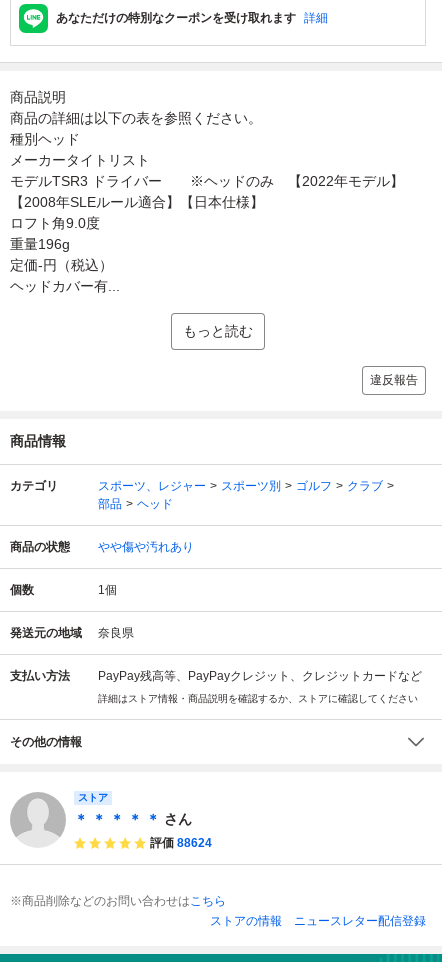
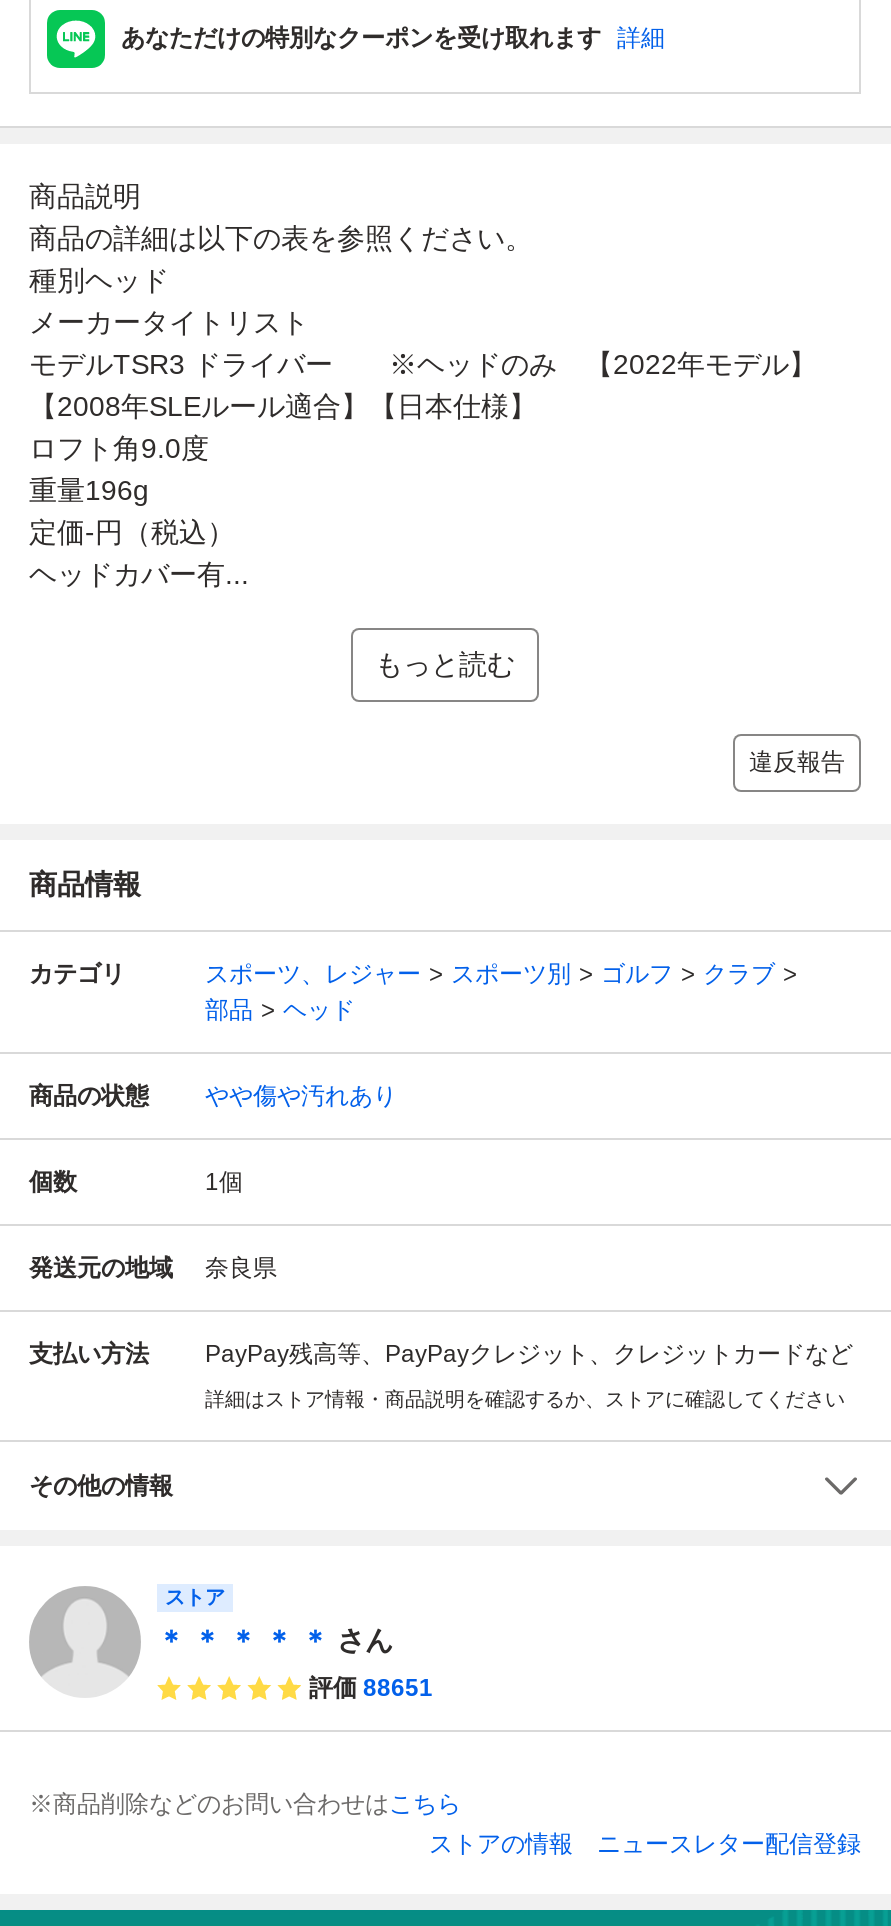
- 評価 88624
+ 評価 88651
